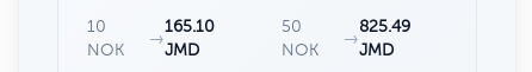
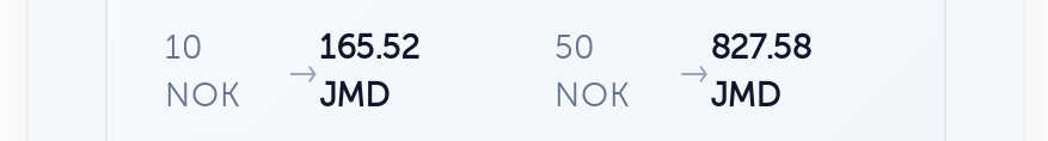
- 165.10
+ 165.52

- 825.49
+ 827.58
